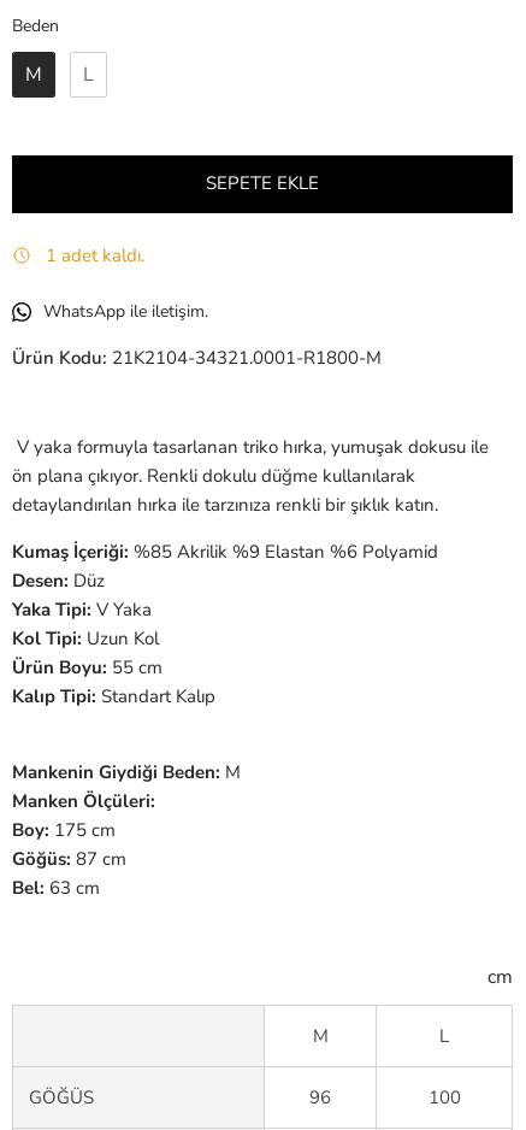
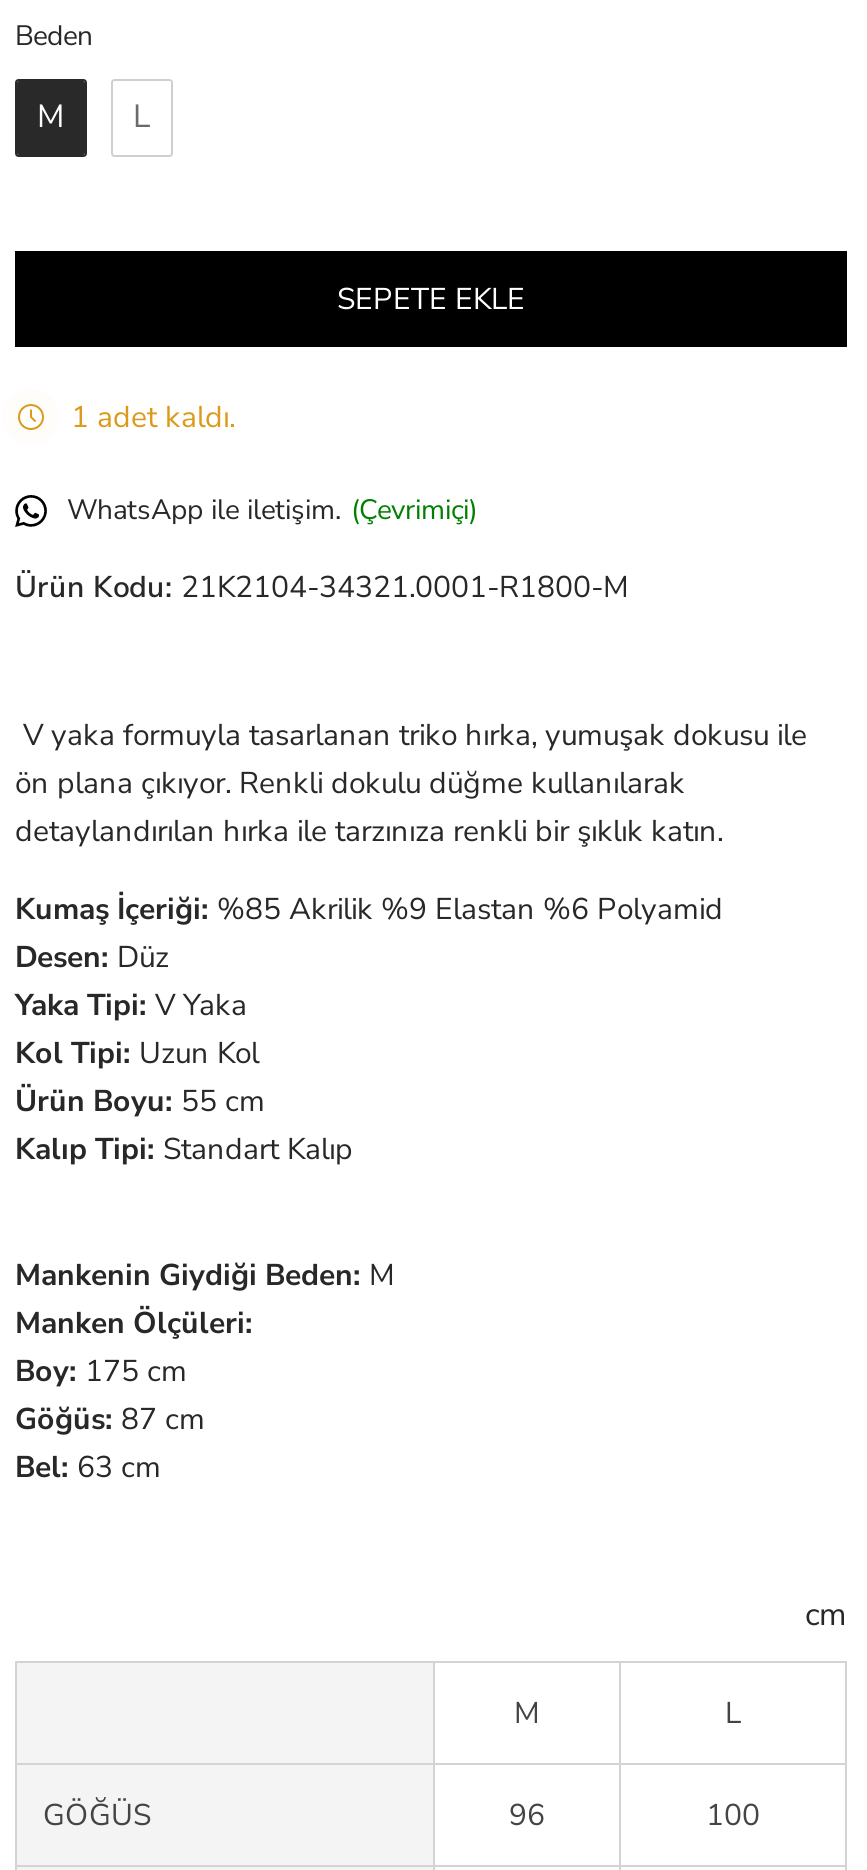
- WhatsApp ile iletişim.
+ WhatsApp ile iletişim. (Çevrimiçi)
